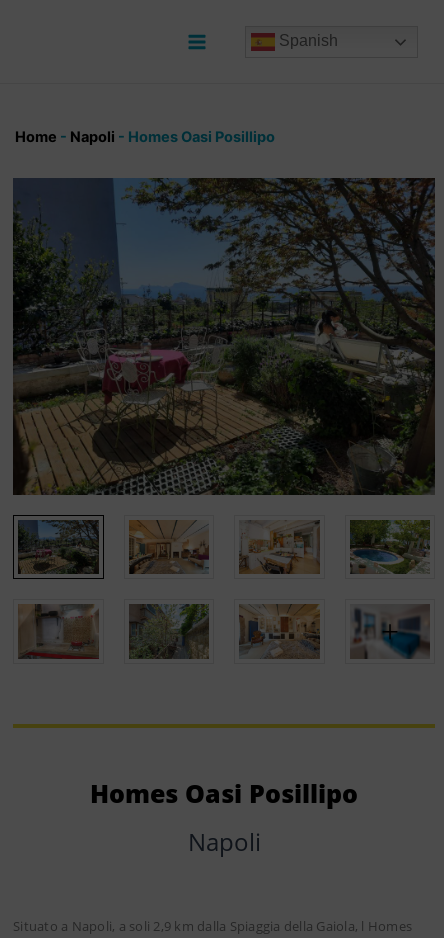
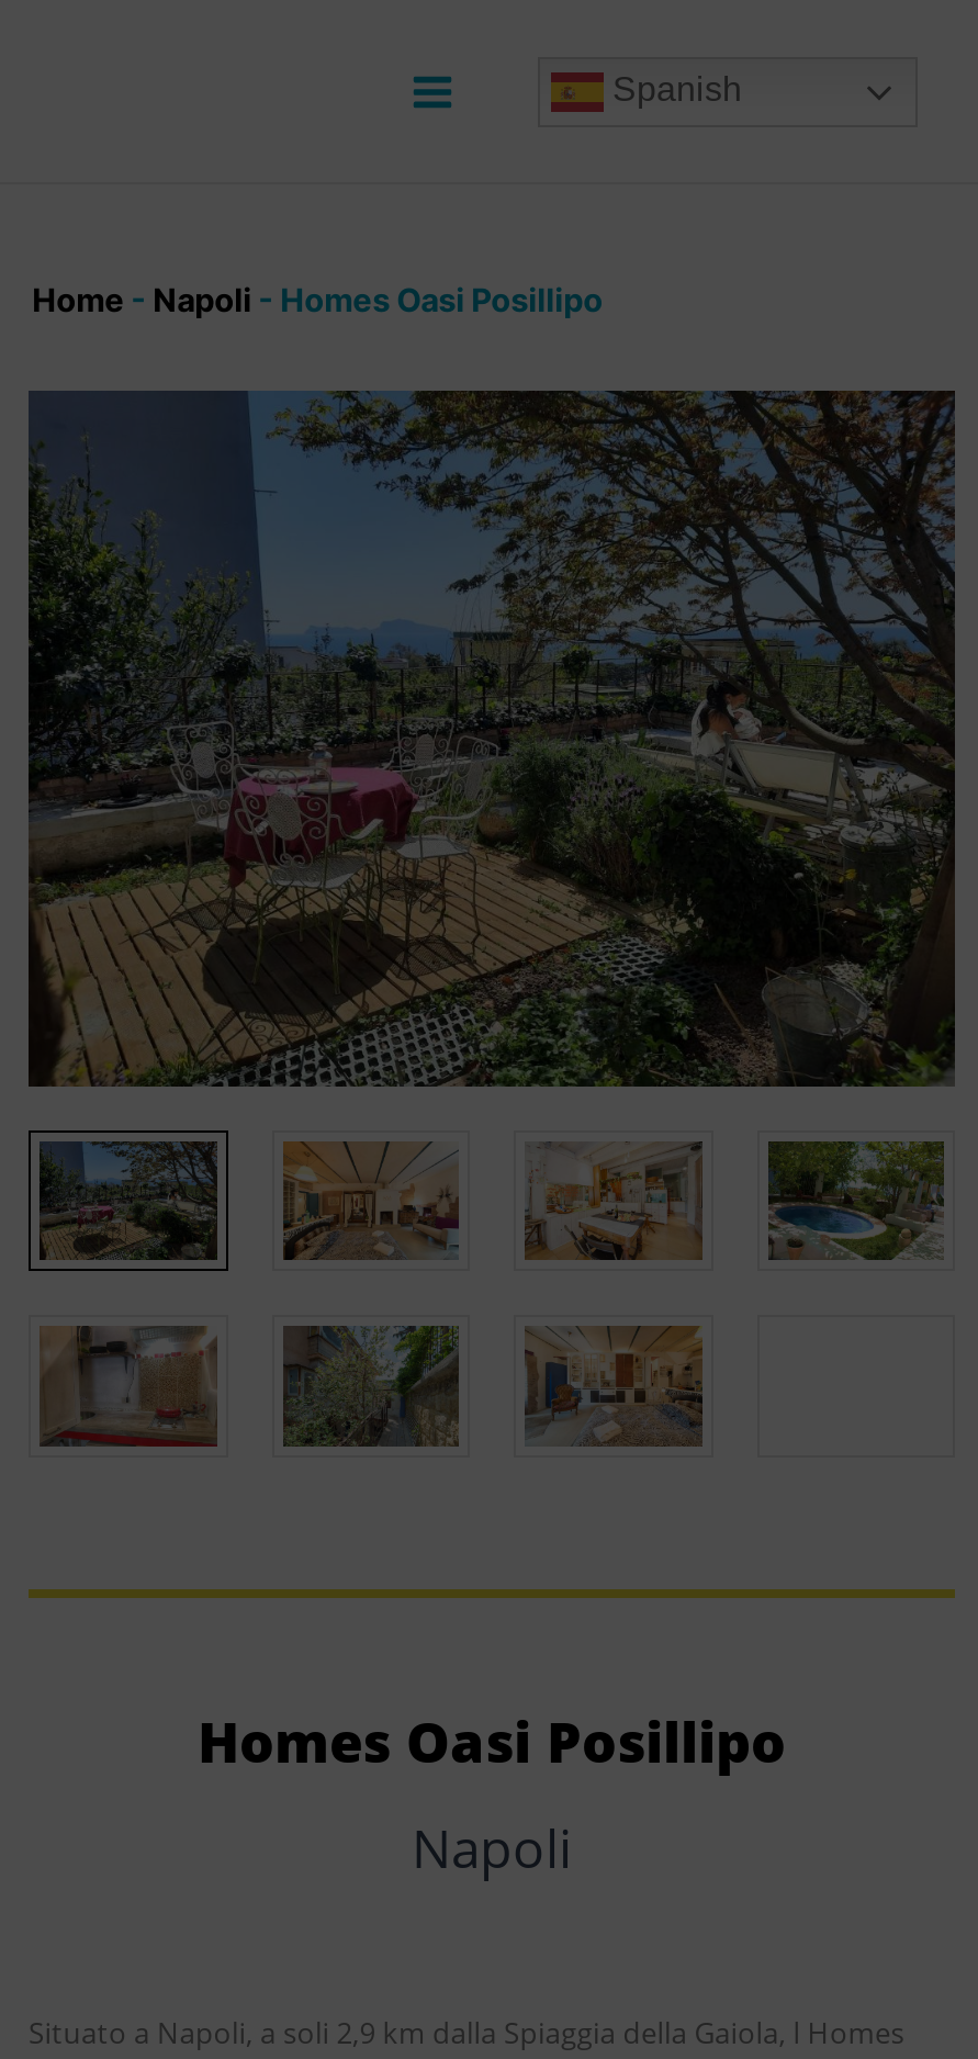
- [image]
